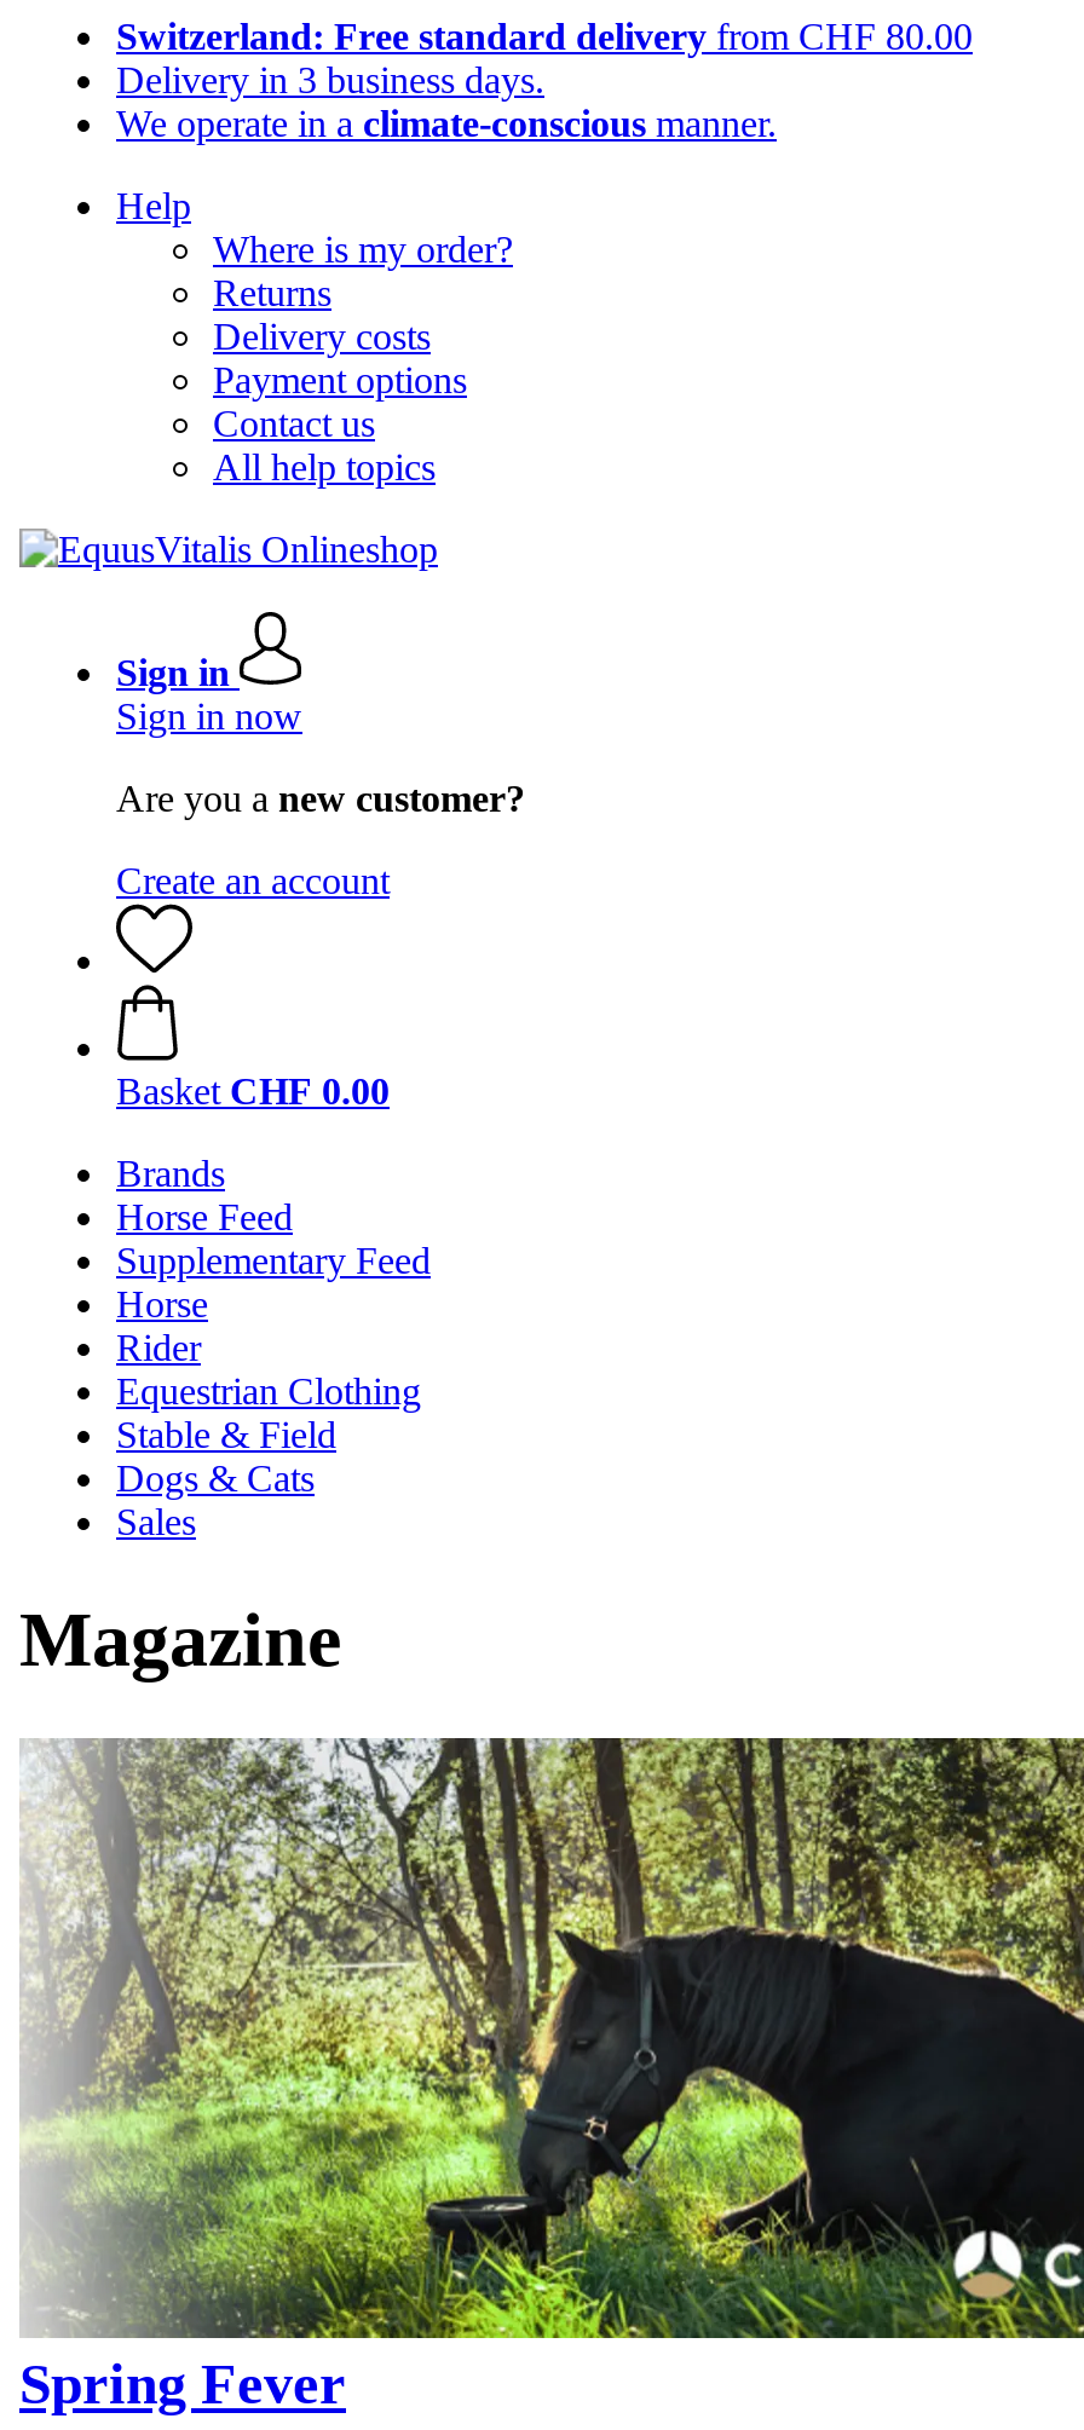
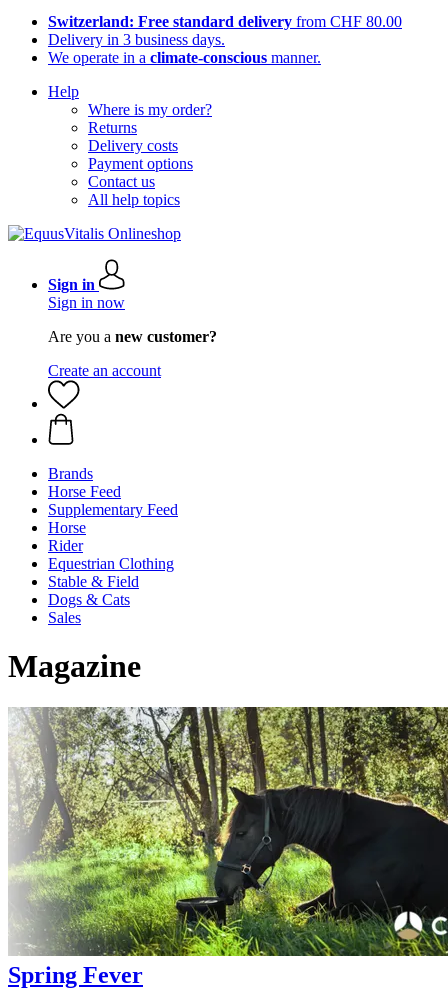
- Basket CHF 0.00
